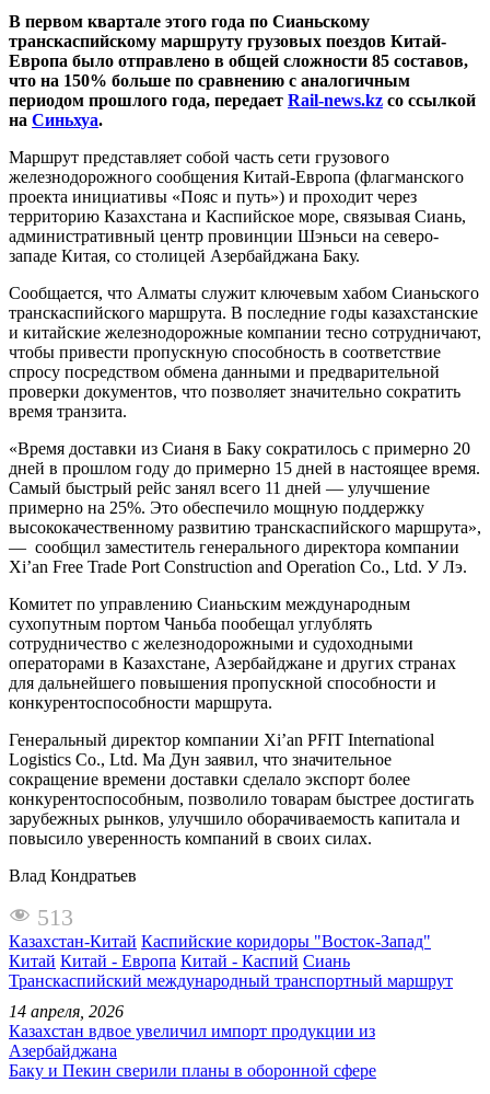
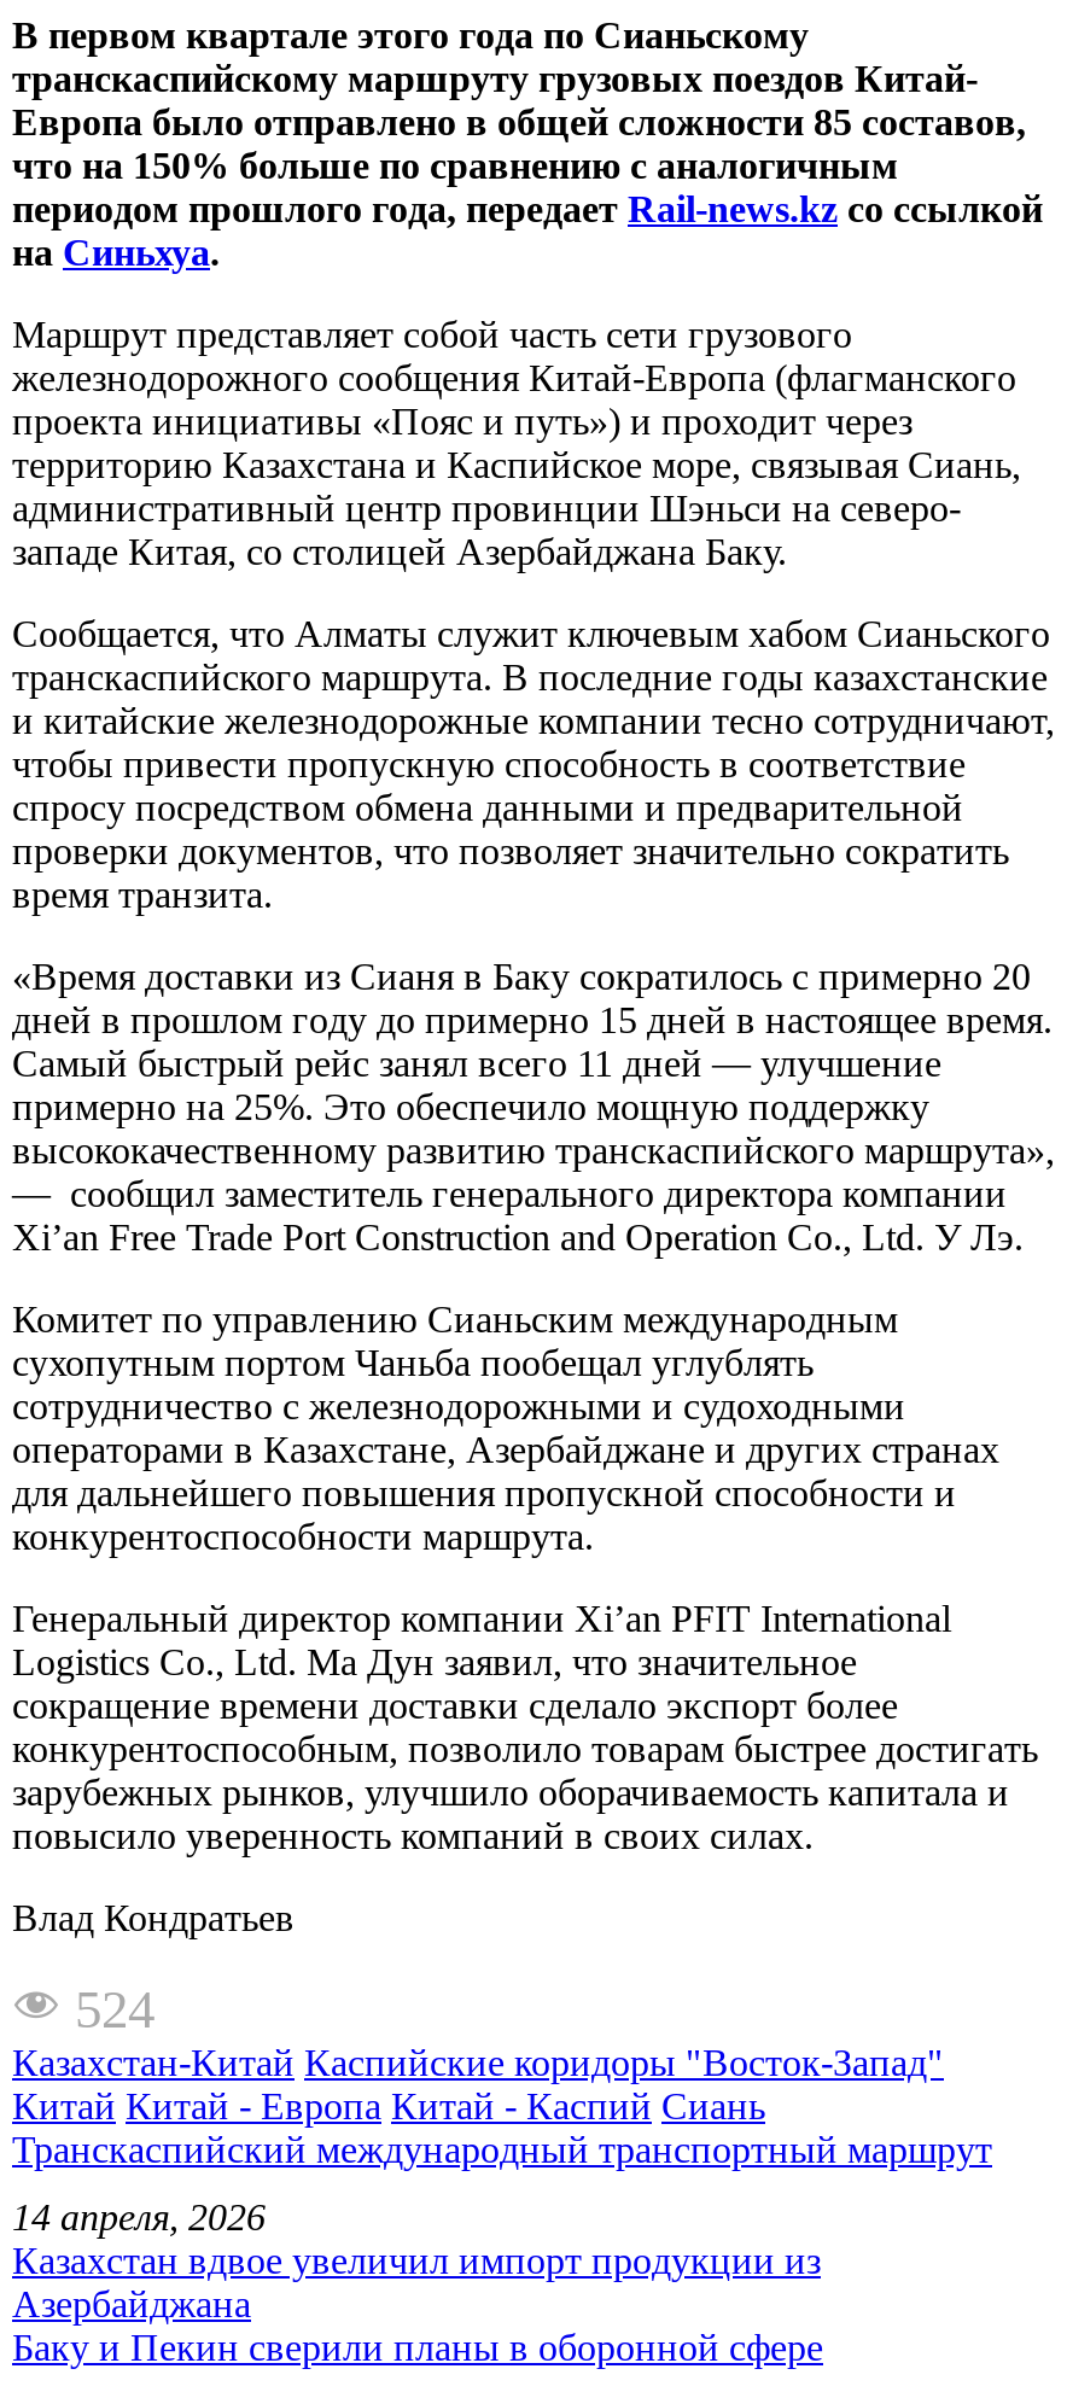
- 513
+ 524
